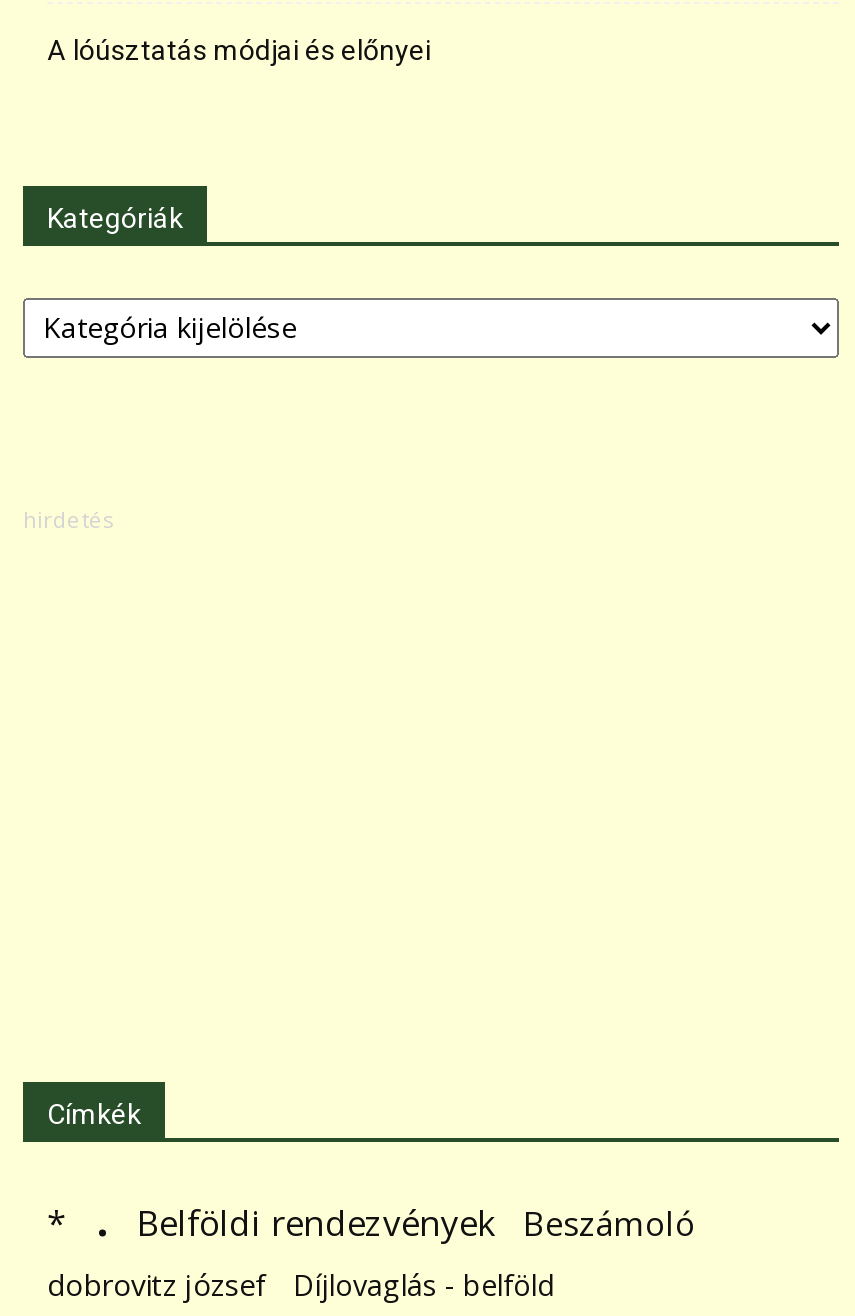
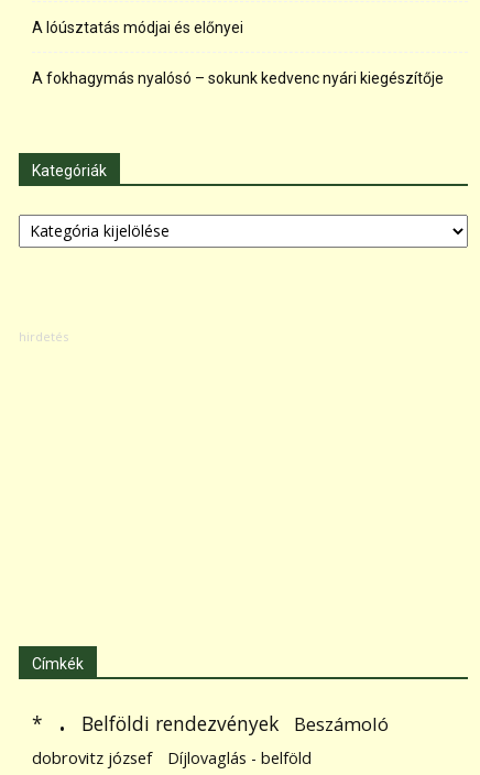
+ A fokhagymás nyalósó – sokunk kedvenc nyári kiegészítője
